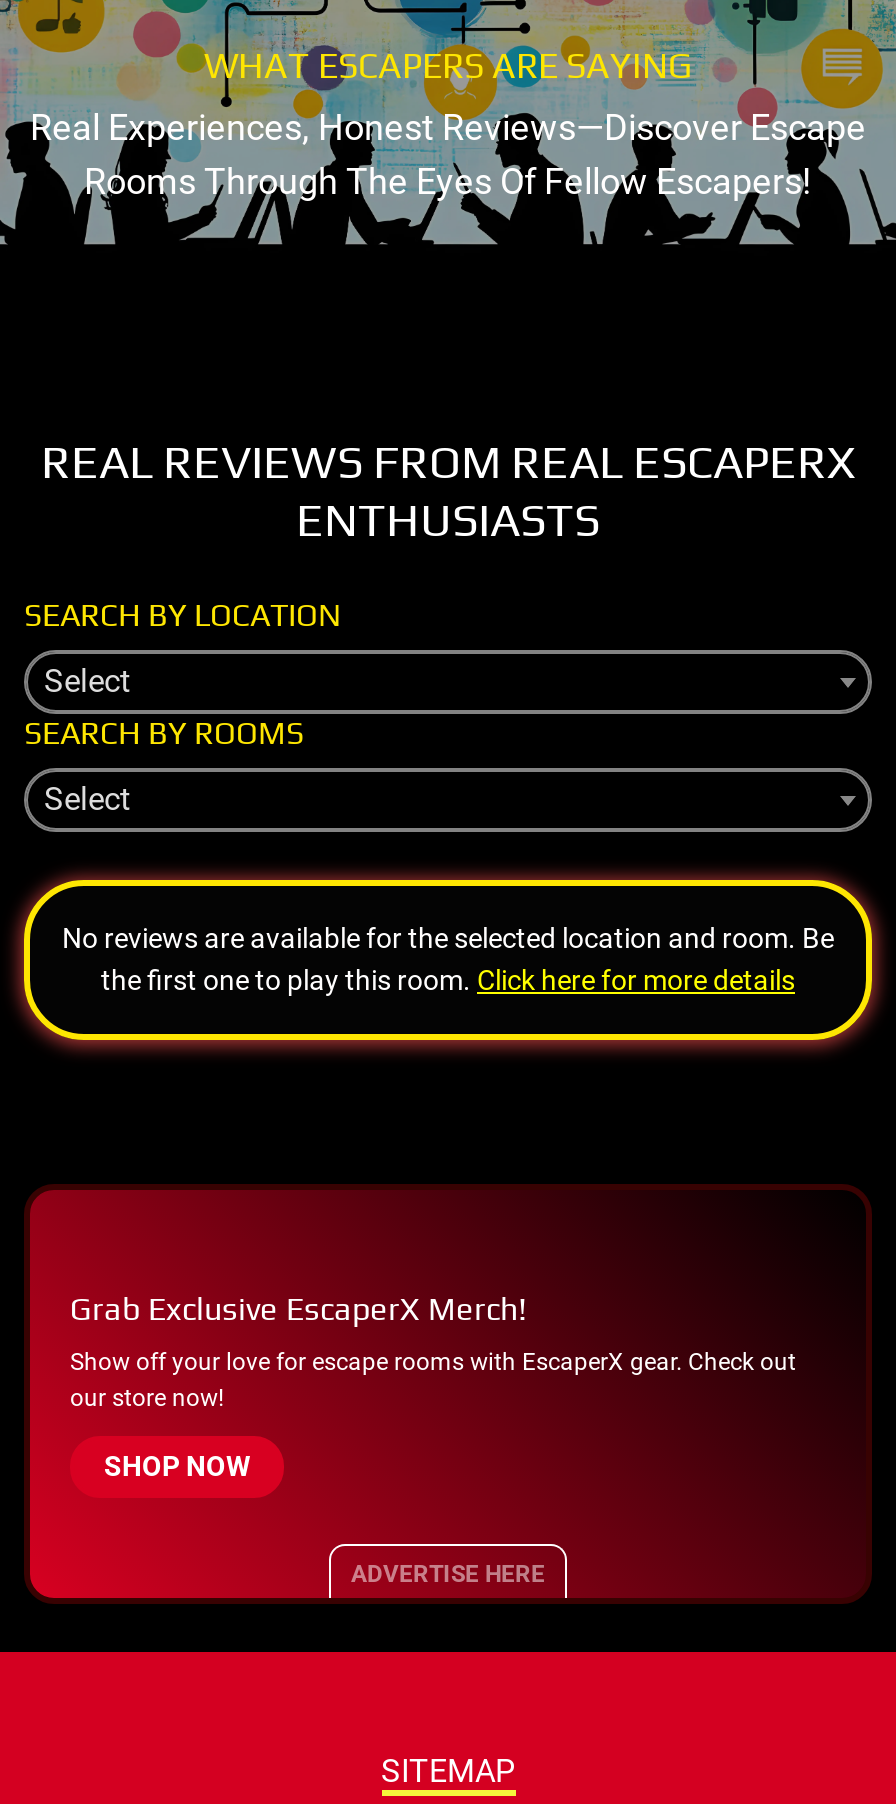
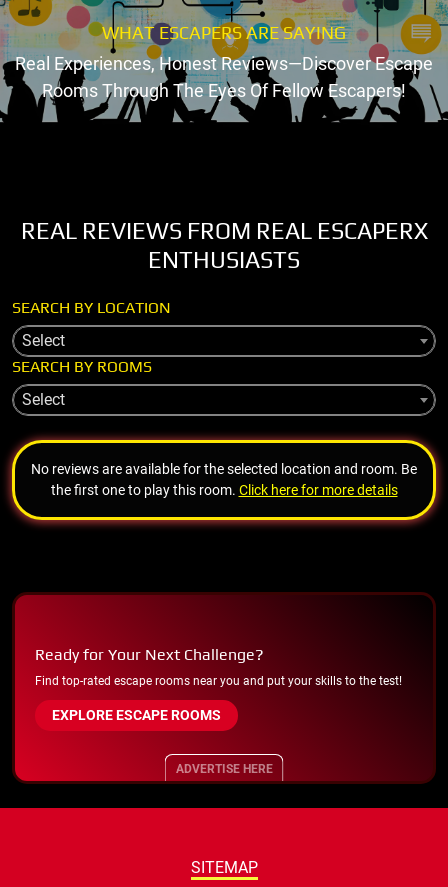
- Grab Exclusive EscaperX Merch!
+ Ready for Your Next Challenge?

- Show off your love for escape rooms with EscaperX gear. Check out
- our store now!
+ Find top-rated escape rooms near you and put your skills to the test!

- SHOP NOW
+ EXPLORE ESCAPE ROOMS
